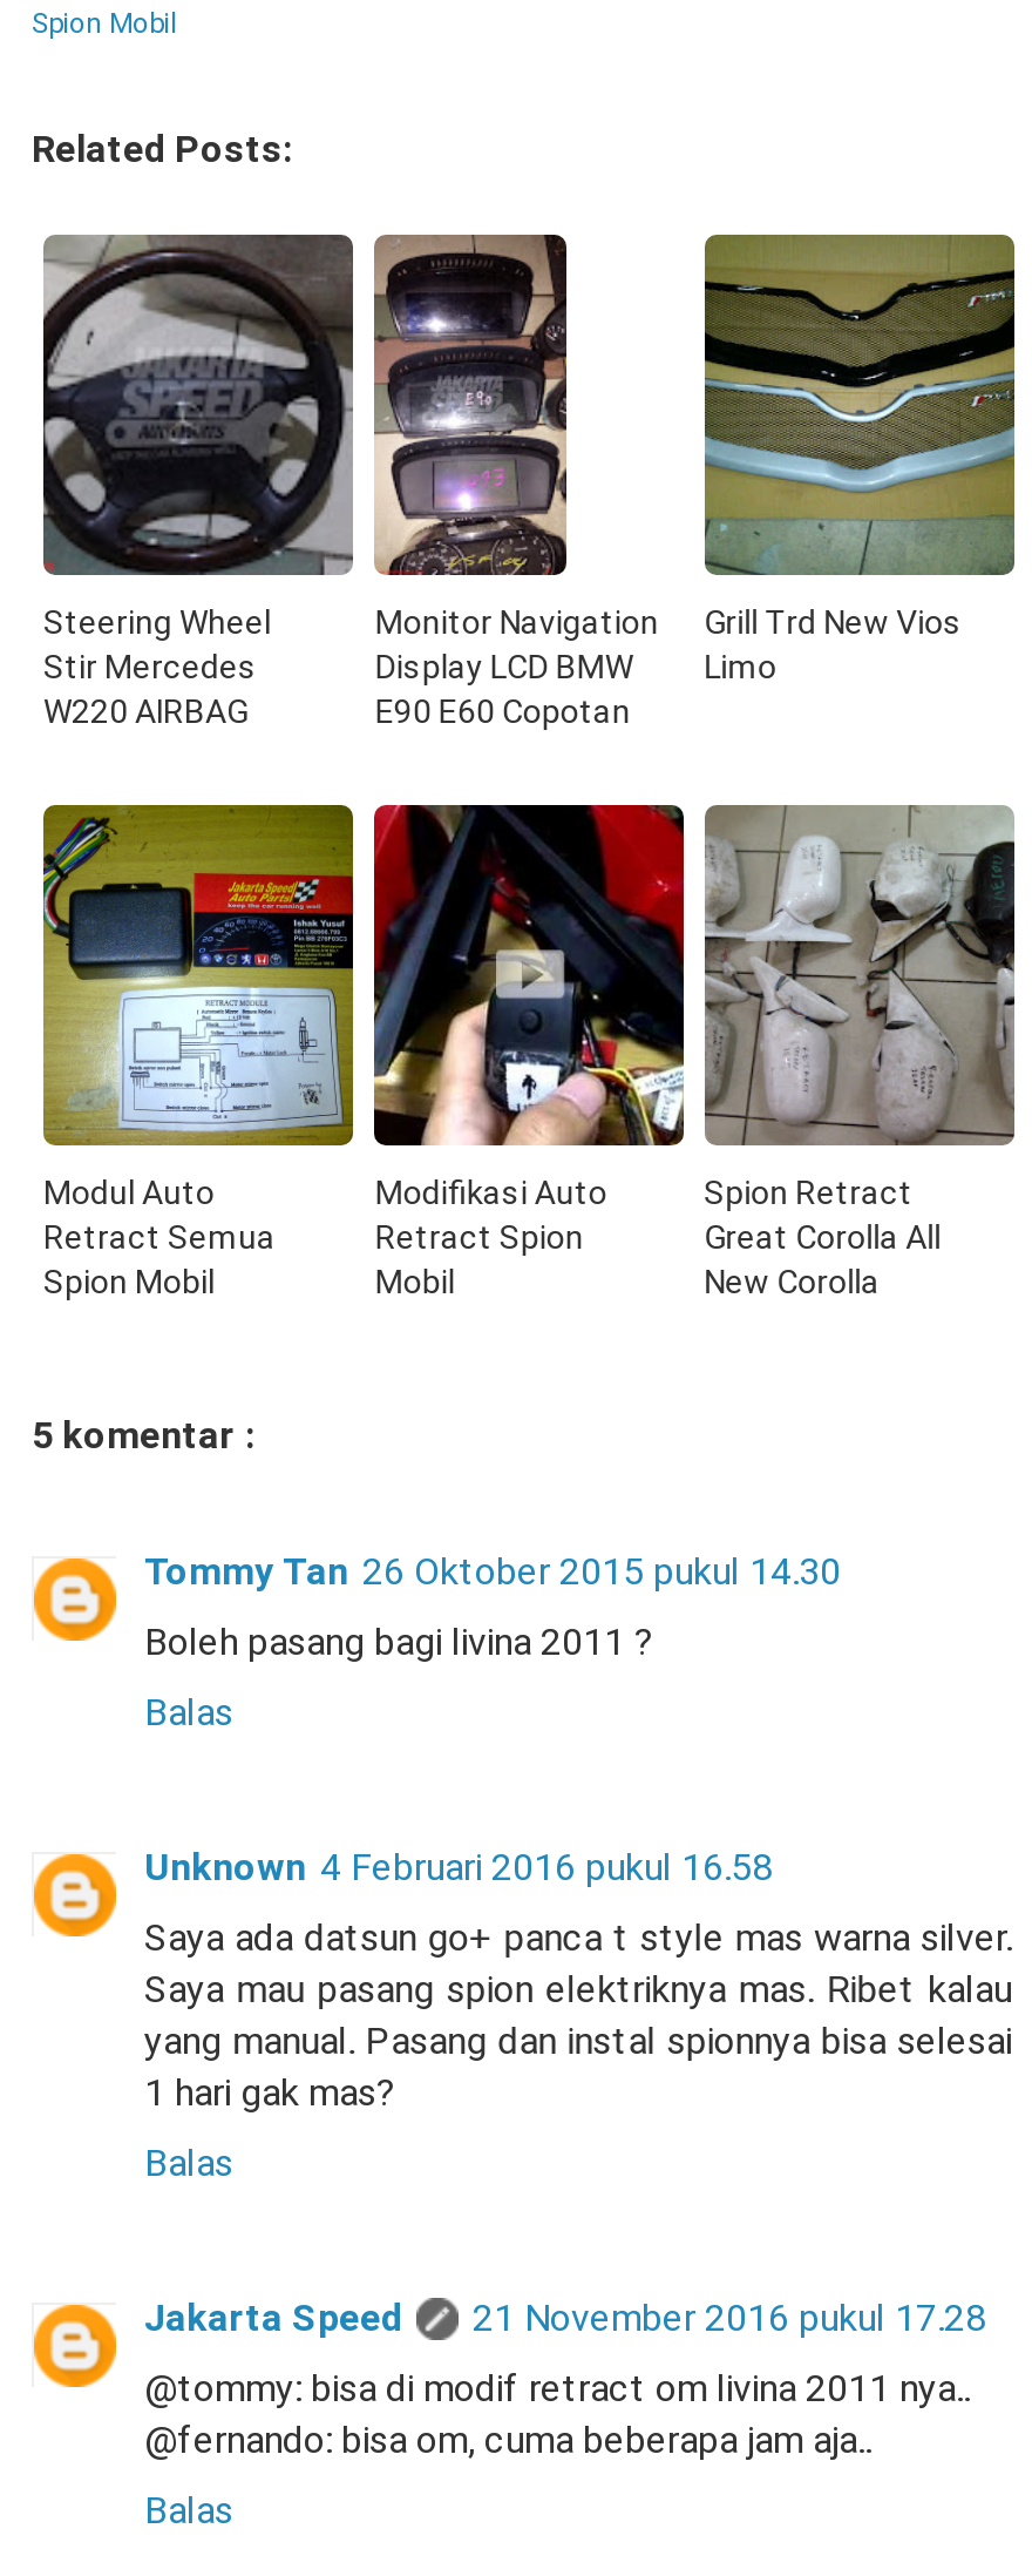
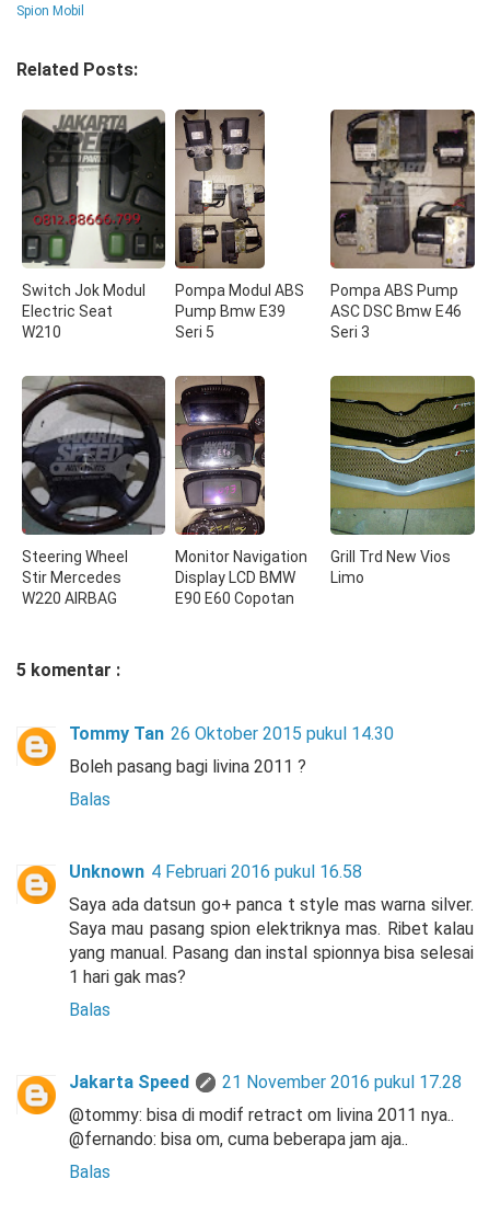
+ [image]
+ Switch Jok Modul
+ Electric Seat
+ W210

+ [image]
+ Pompa Modul ABS
+ Pump Bmw E39
+ Seri 5

+ [image]
+ Pompa ABS Pump
+ ASC DSC Bmw E46
+ Seri 3

moved down: [image] | Steering Wheel | Stir Mercedes | ... | Grill Trd New Vios | Limo

- [image]
- Modul Auto
- Retract Semua
- Spion Mobil

- [image]
- Modifikasi Auto
- Retract Spion
- Mobil

- [image]
- Spion Retract
- Great Corolla All
- New Corolla
